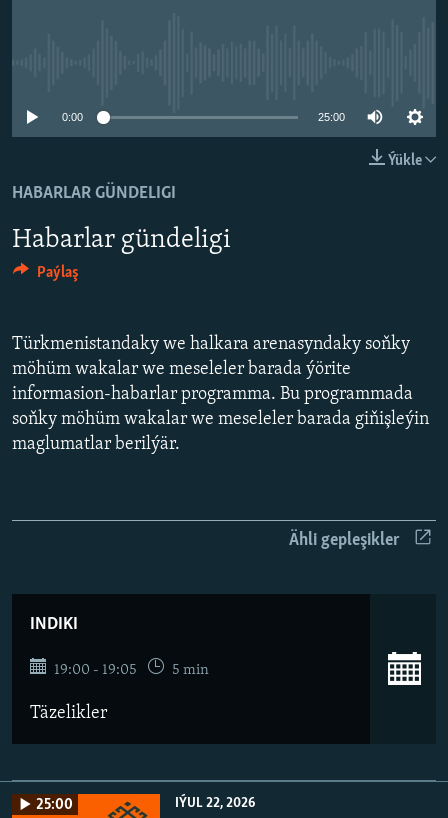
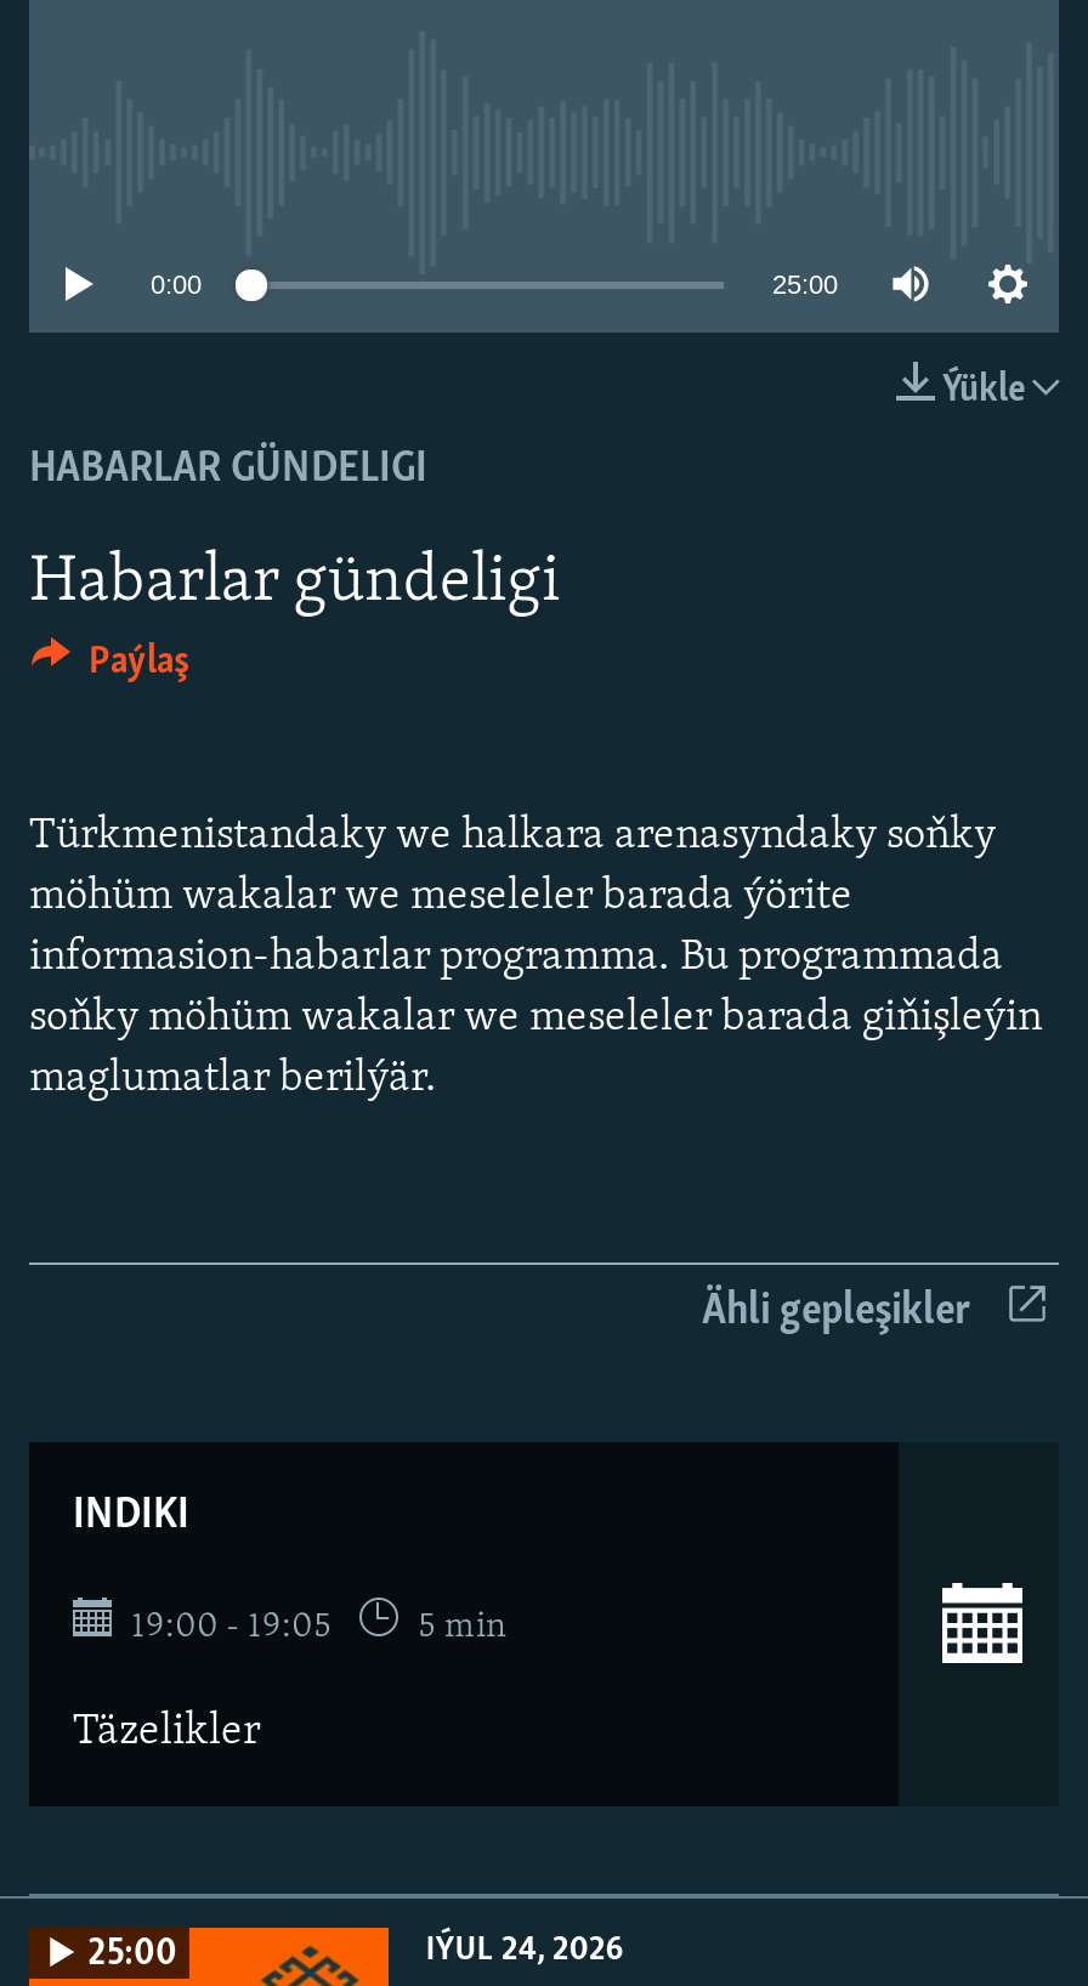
- IÝUL 22, 2026
+ IÝUL 24, 2026
